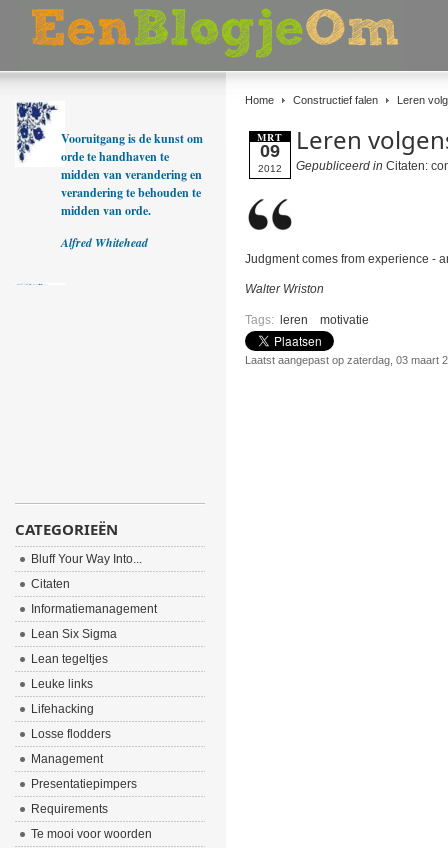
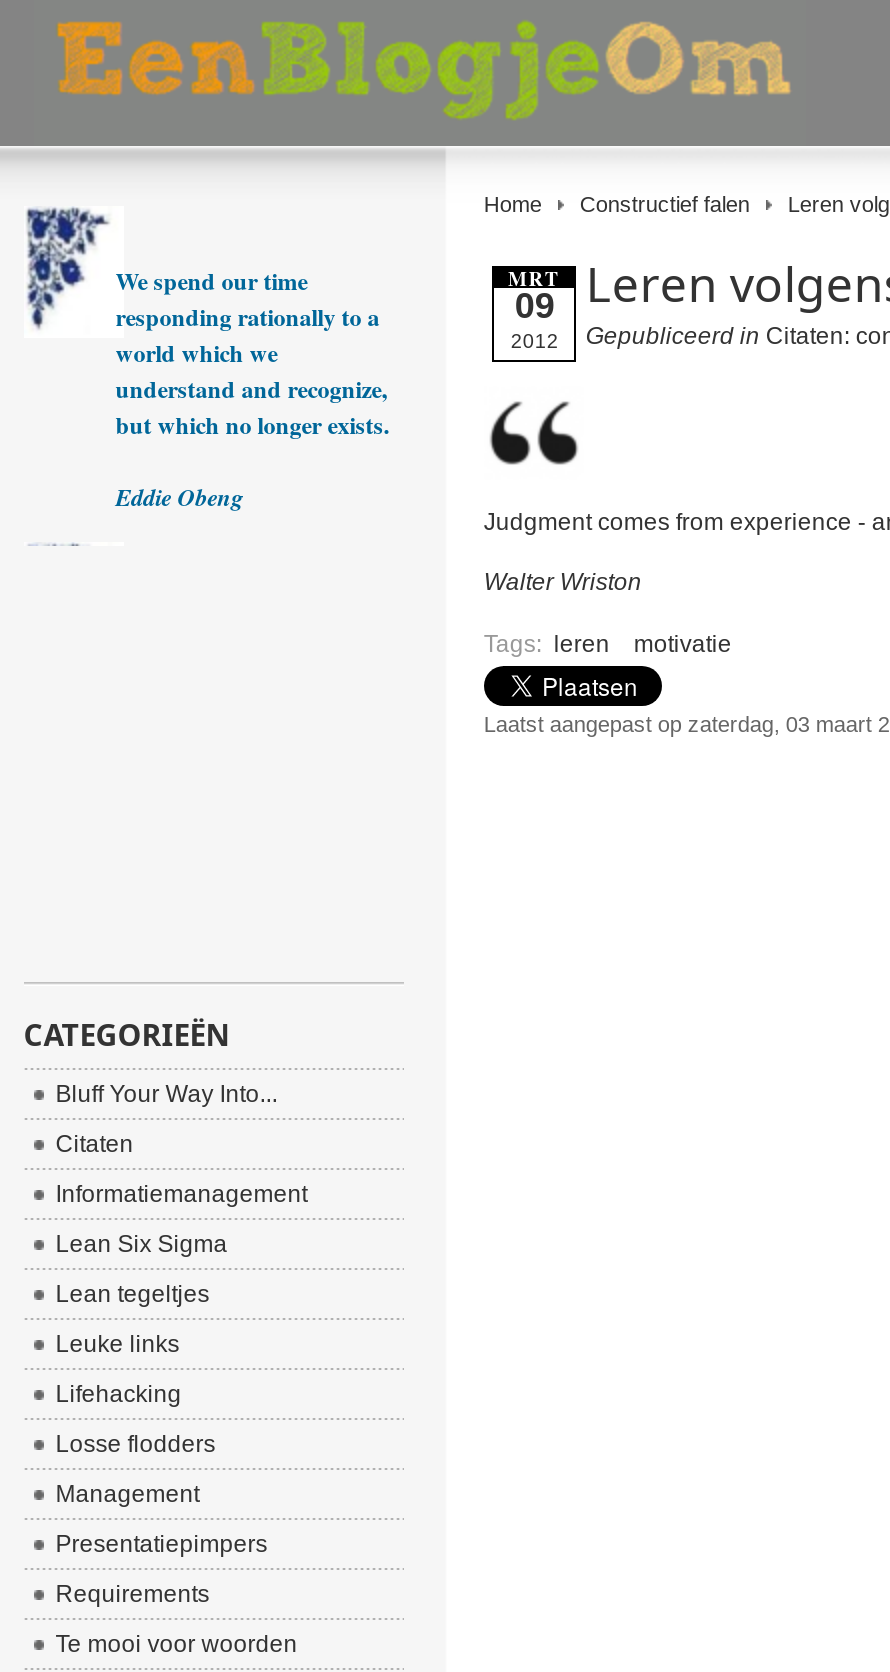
- Vooruitgang is de kunst om
- orde te handhaven te
- midden van verandering en
- verandering te behouden te
- midden van orde.
+ We spend our time
+ responding rationally to a
+ world which we
+ understand and recognize,
+ but which no longer exists.

- Alfred Whitehead
+ Eddie Obeng
